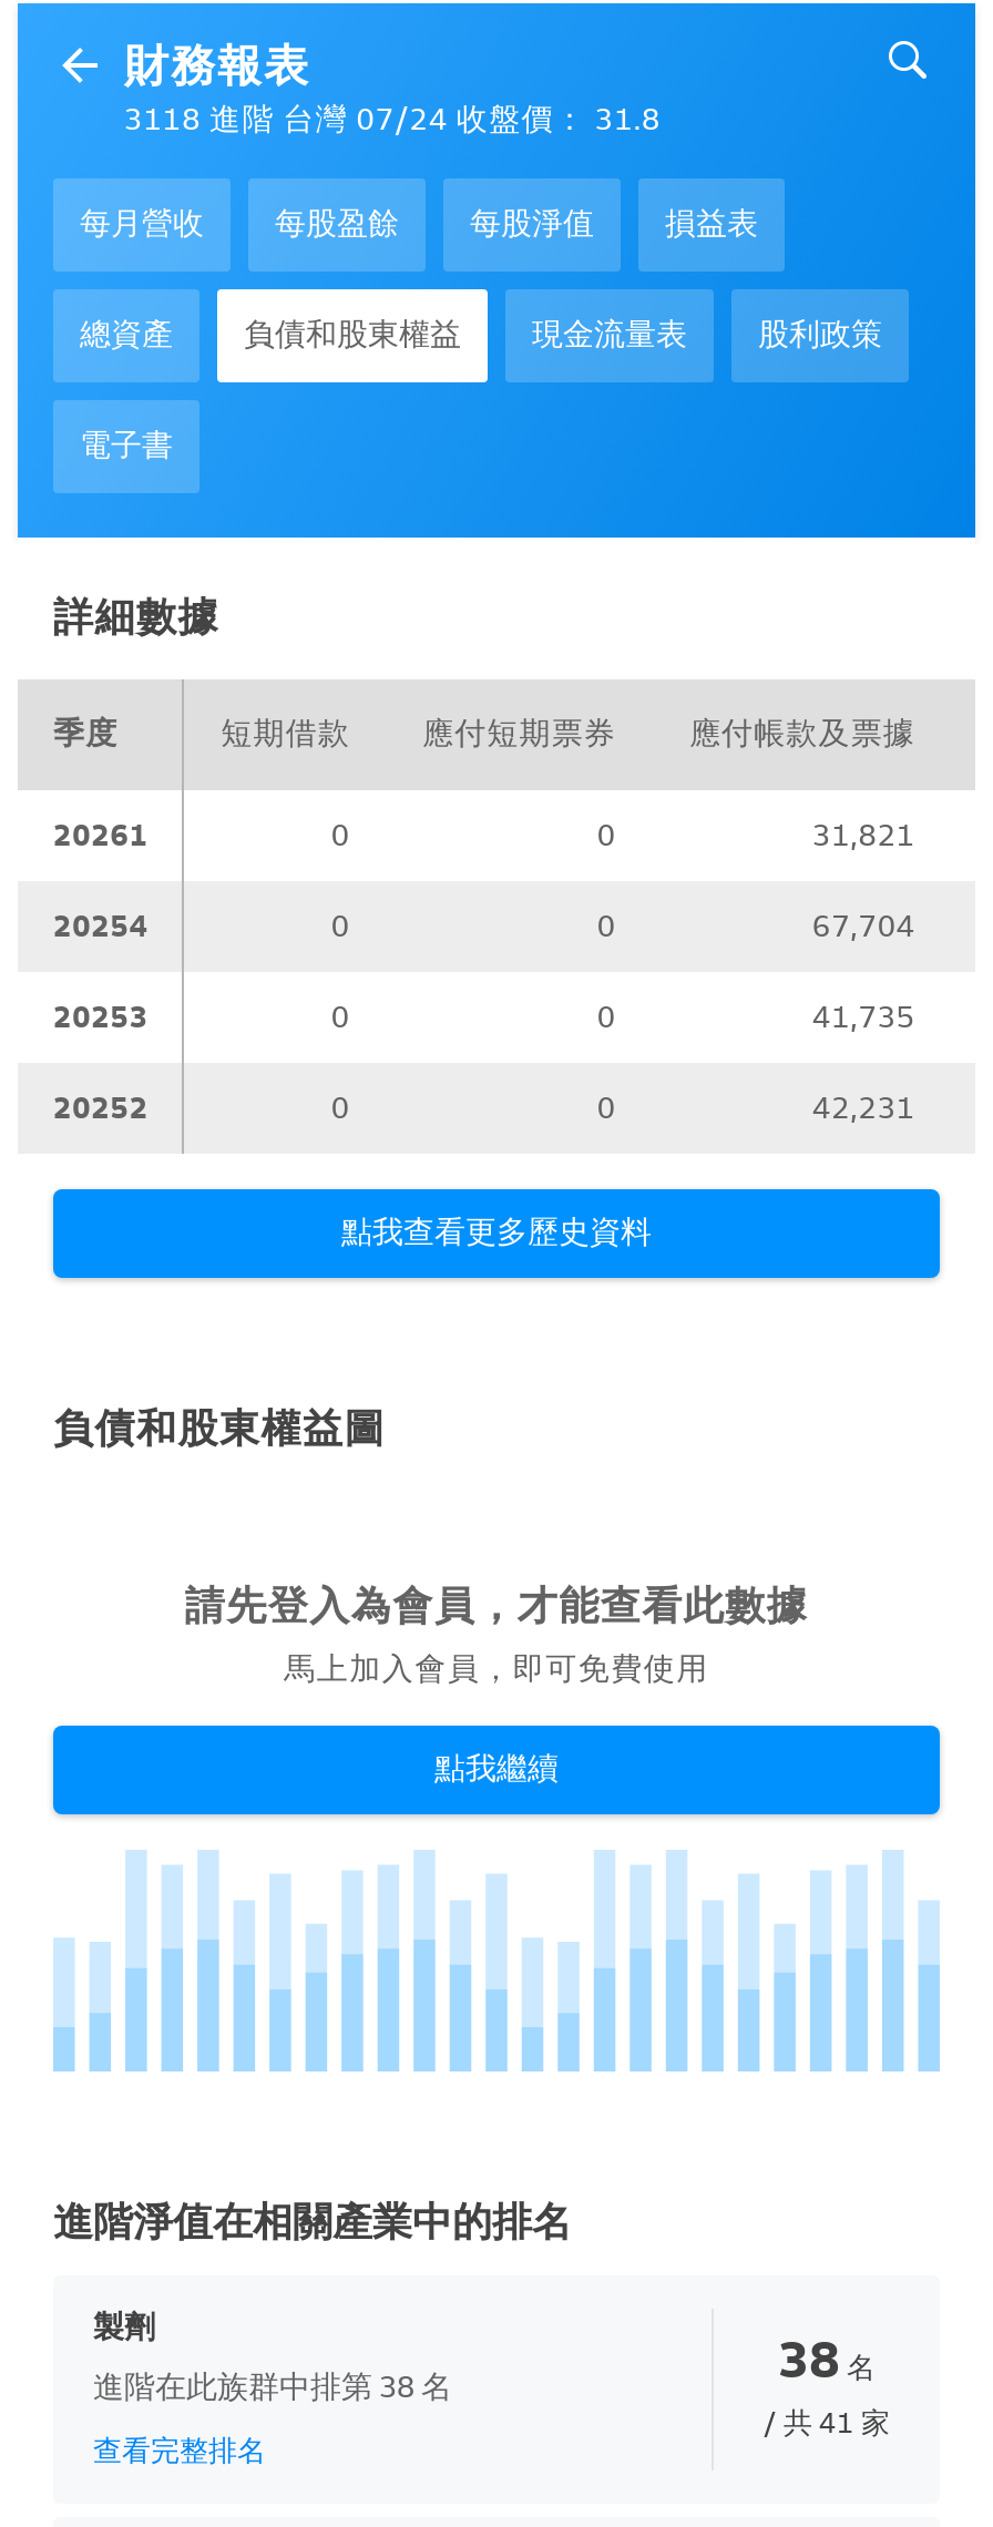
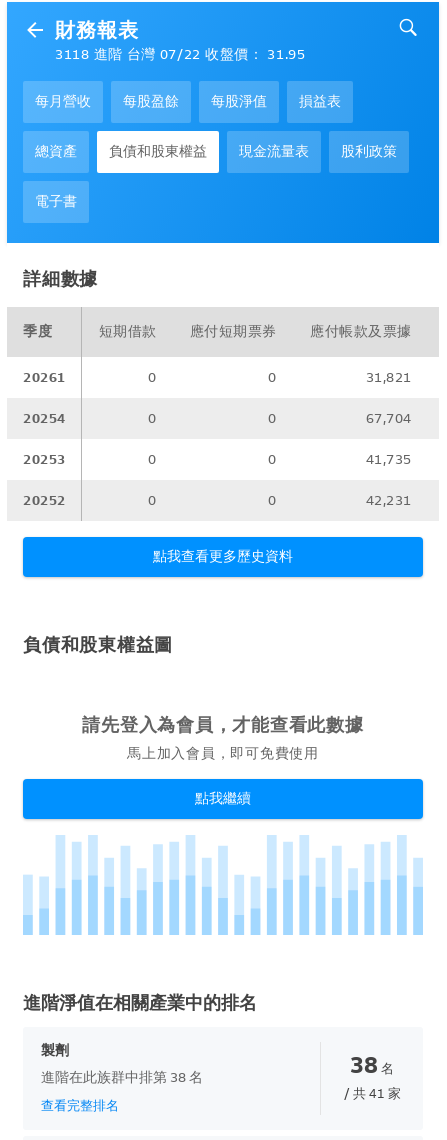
- 3118 進階 台灣 07/24 收盤價： 31.8
+ 3118 進階 台灣 07/22 收盤價： 31.95
